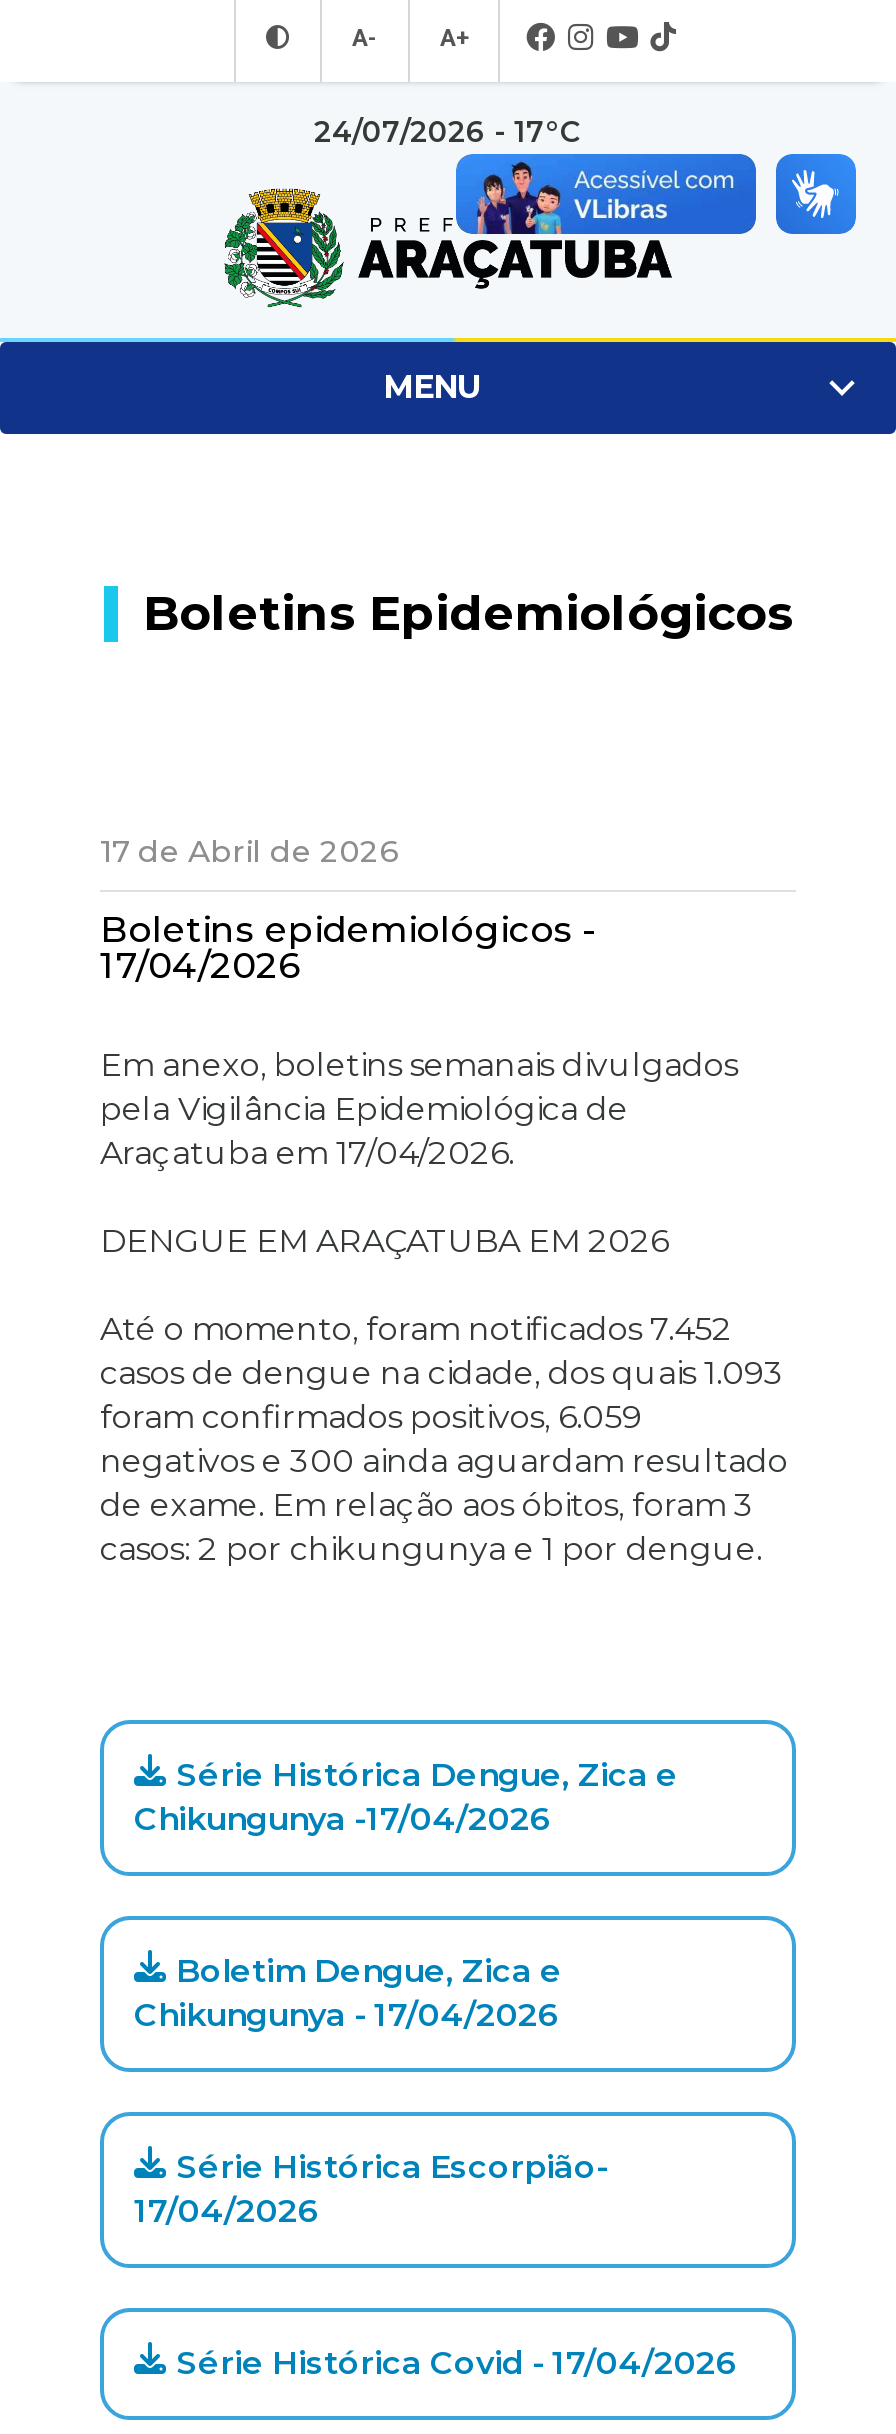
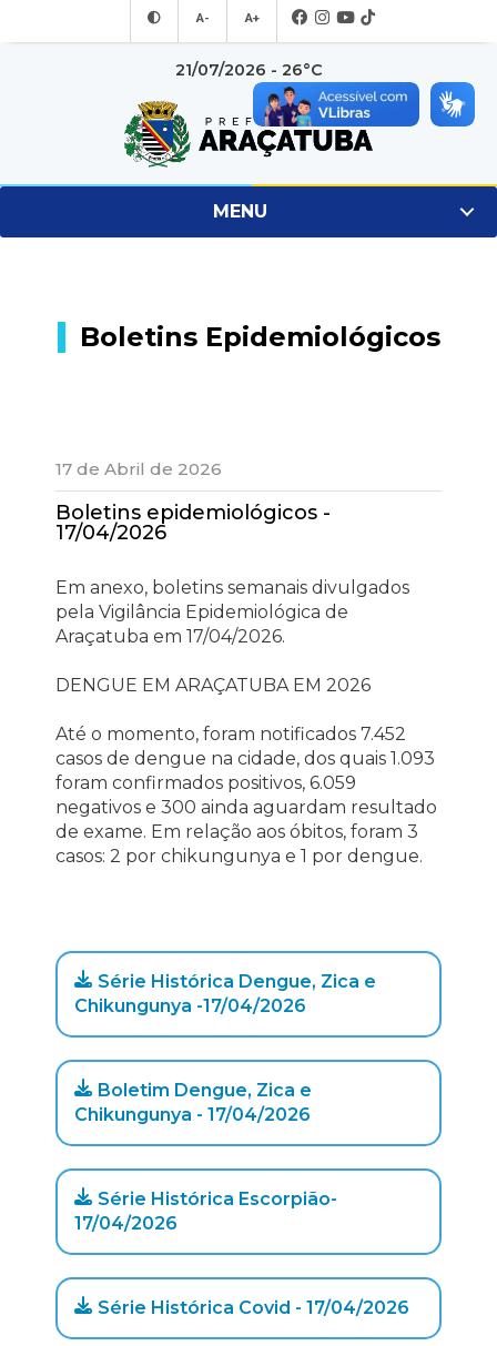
- 24/07/2026 - 17°C
+ 21/07/2026 - 26°C
